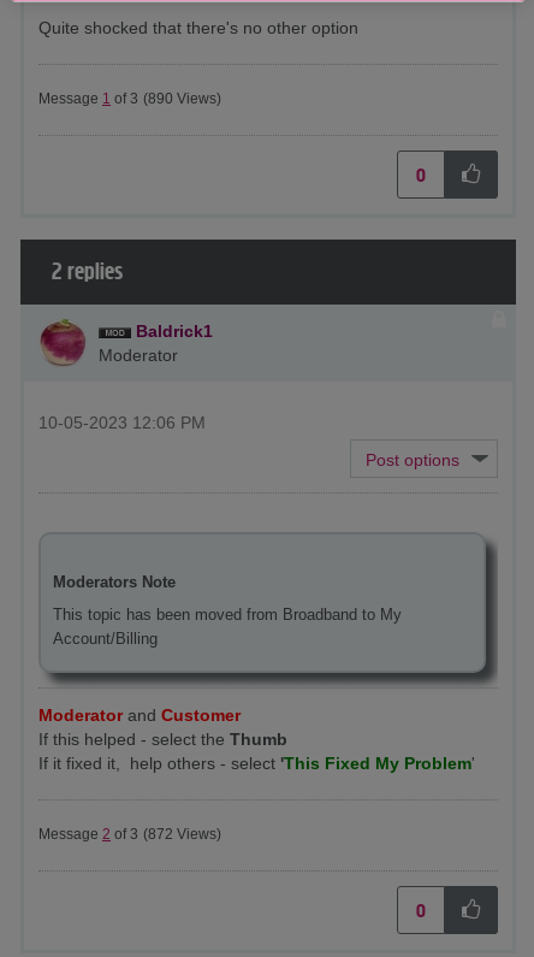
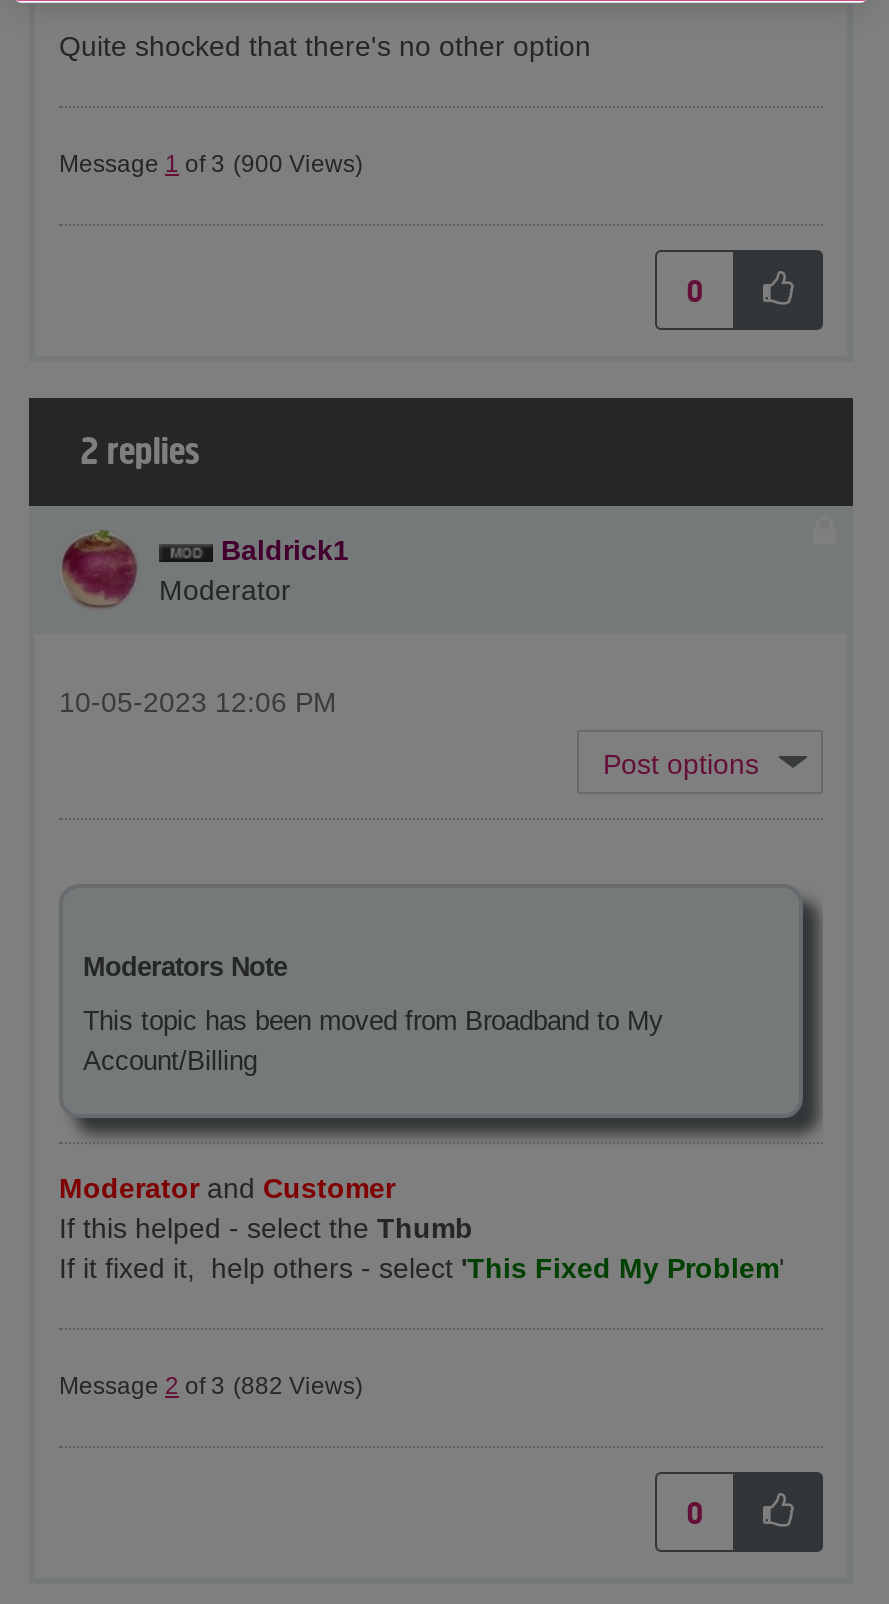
- Message 1 of 3 (890 Views)
+ Message 1 of 3 (900 Views)

- Message 2 of 3 (872 Views)
+ Message 2 of 3 (882 Views)
